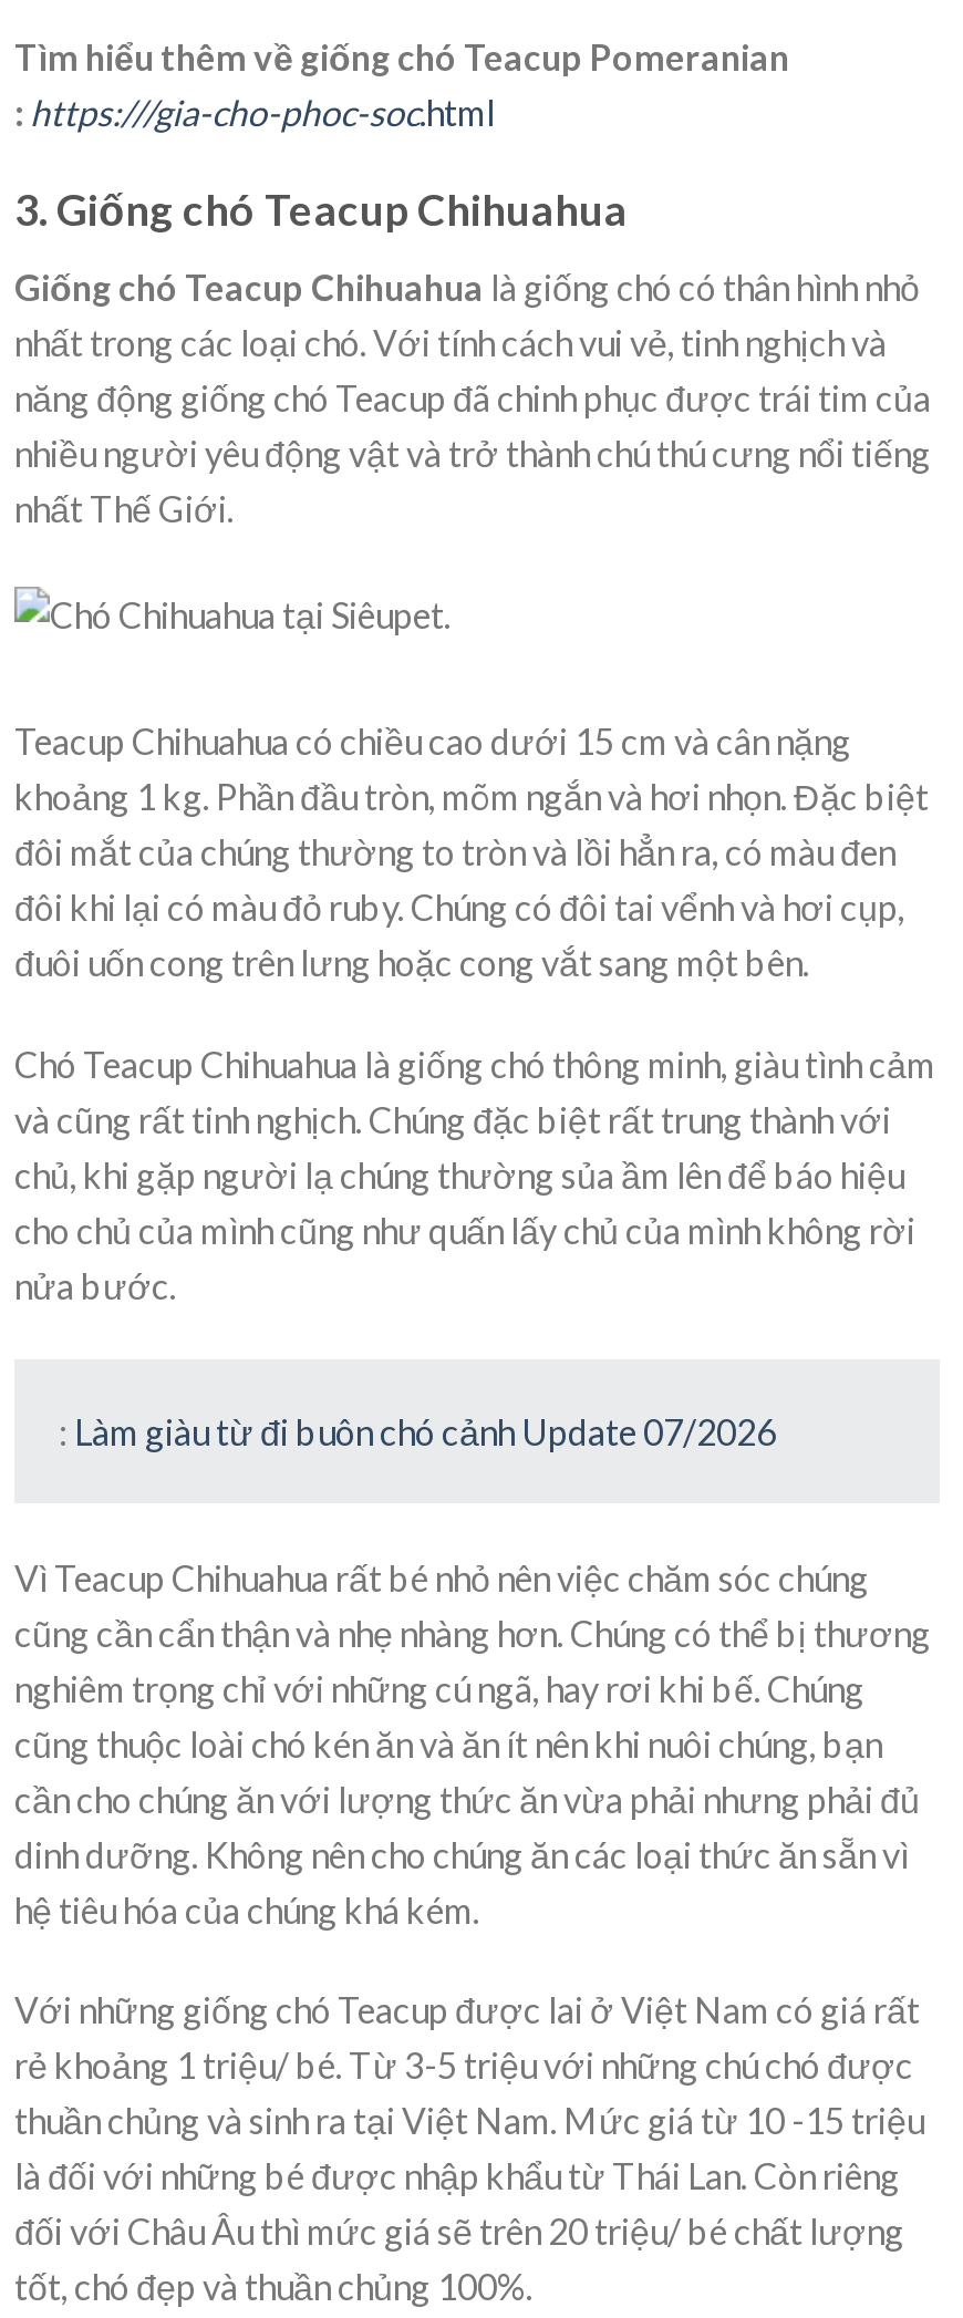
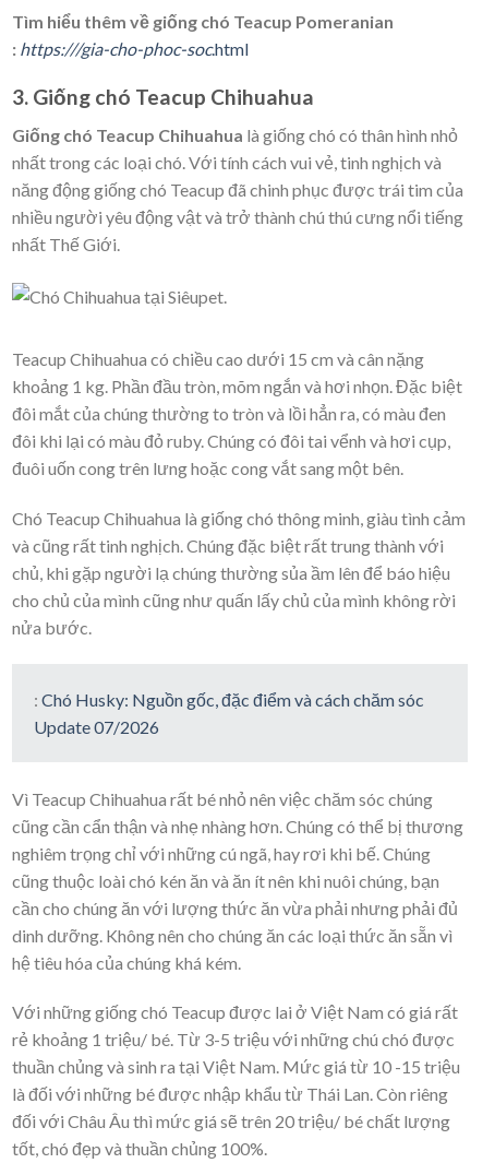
- : Làm giàu từ đi buôn chó cảnh Update 07/2026
+ : Chó Husky: Nguồn gốc, đặc điểm và cách chăm sóc
+ Update 07/2026
